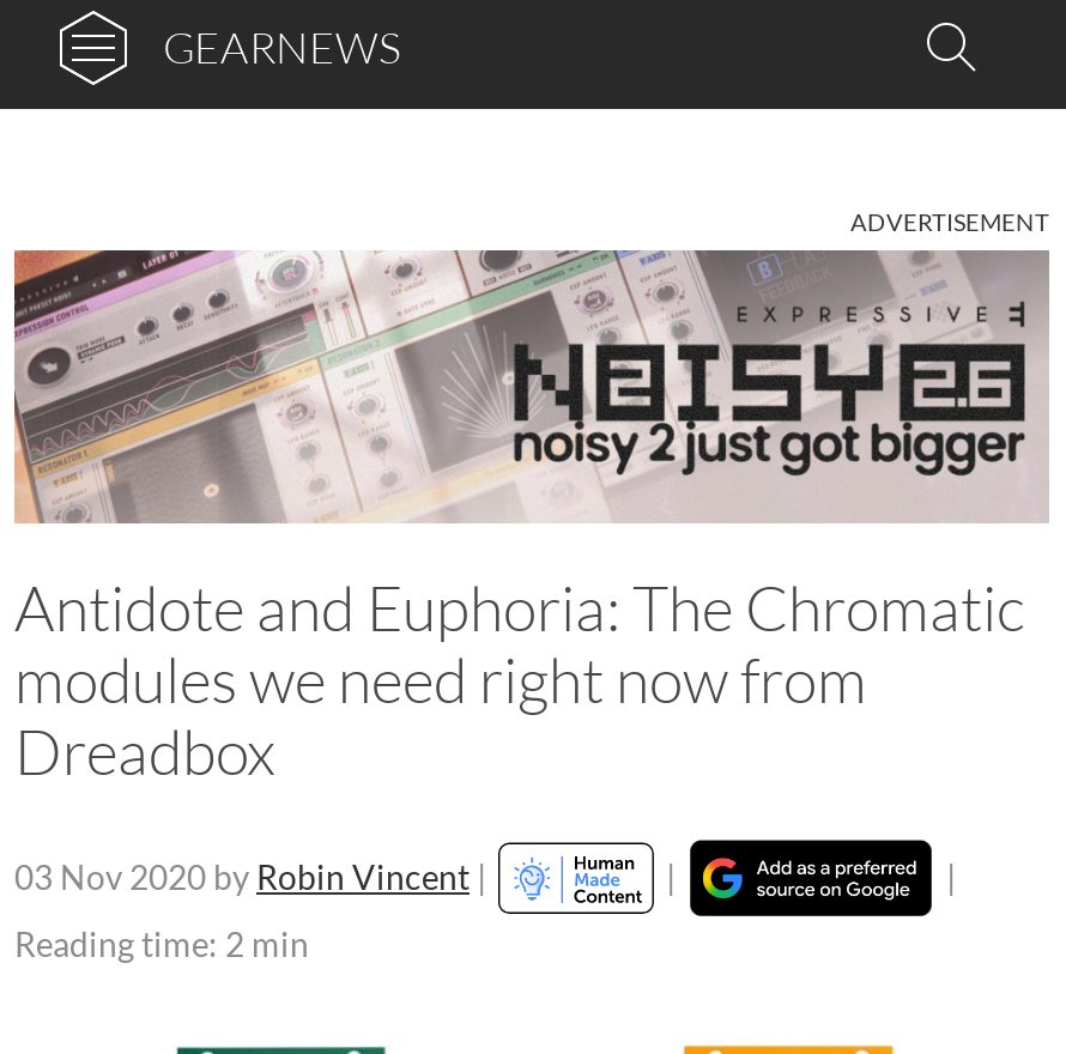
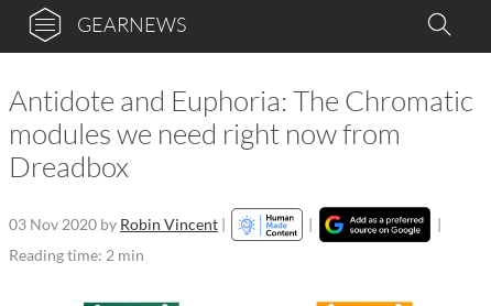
- ADVERTISEMENT

- [image]
